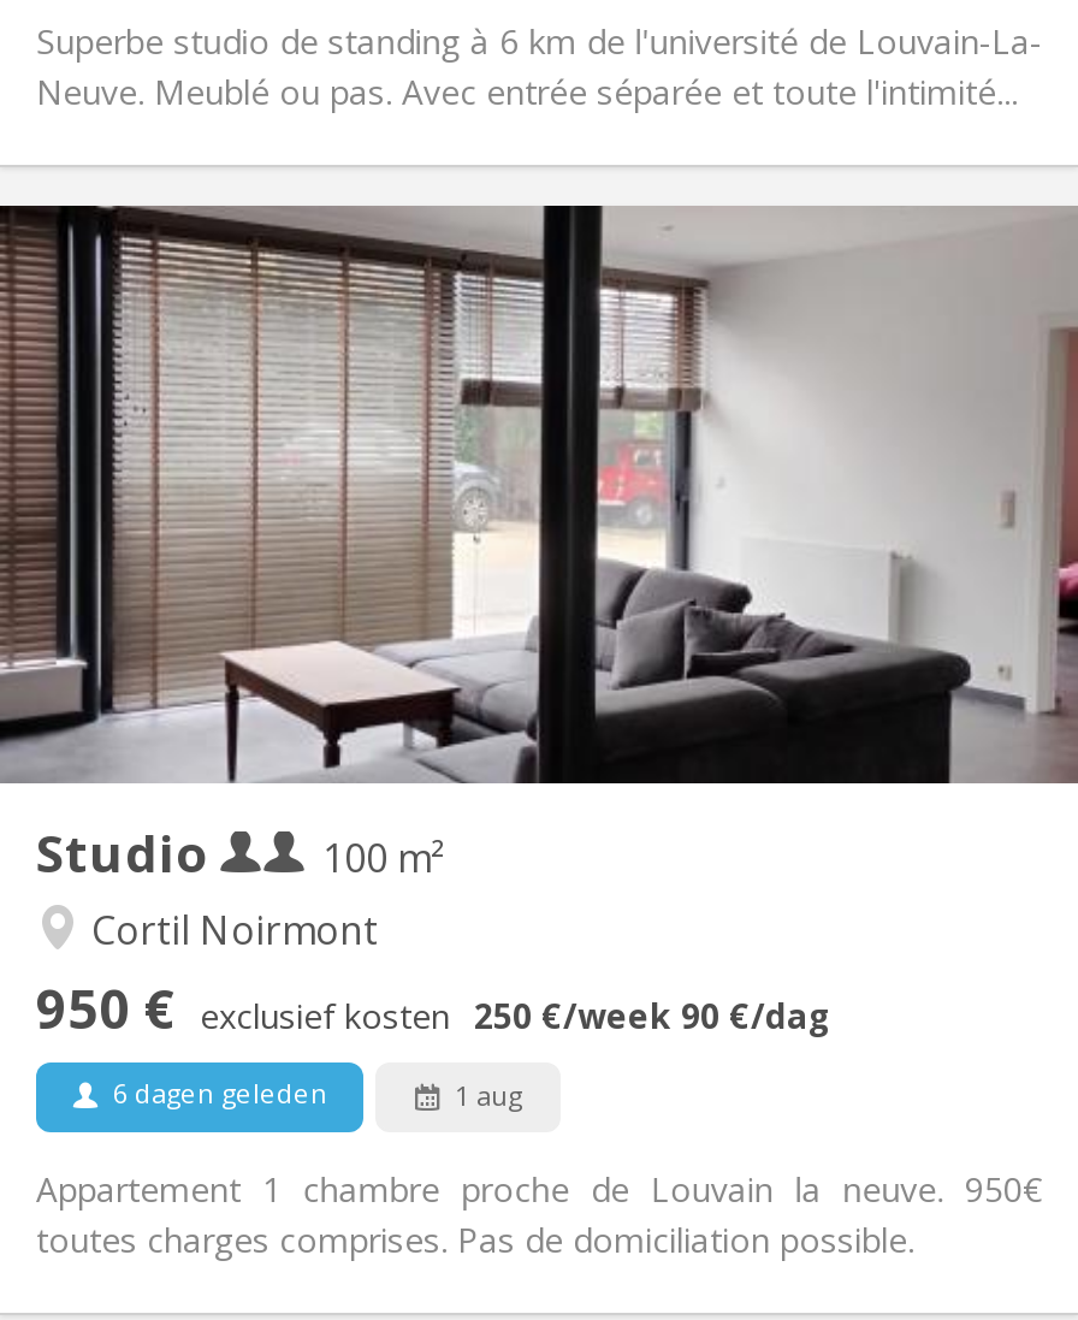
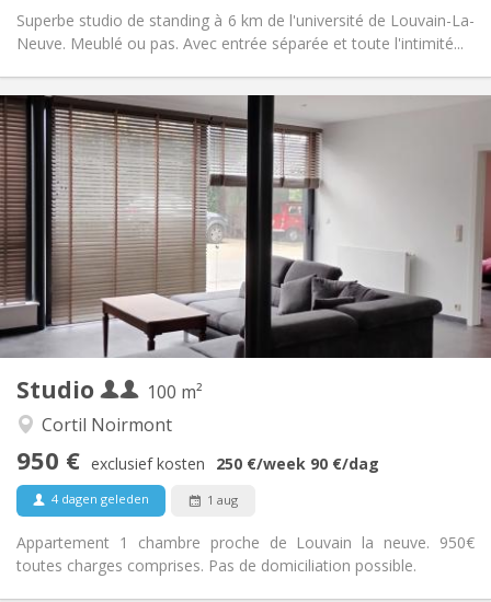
- 6 dagen geleden
+ 4 dagen geleden
